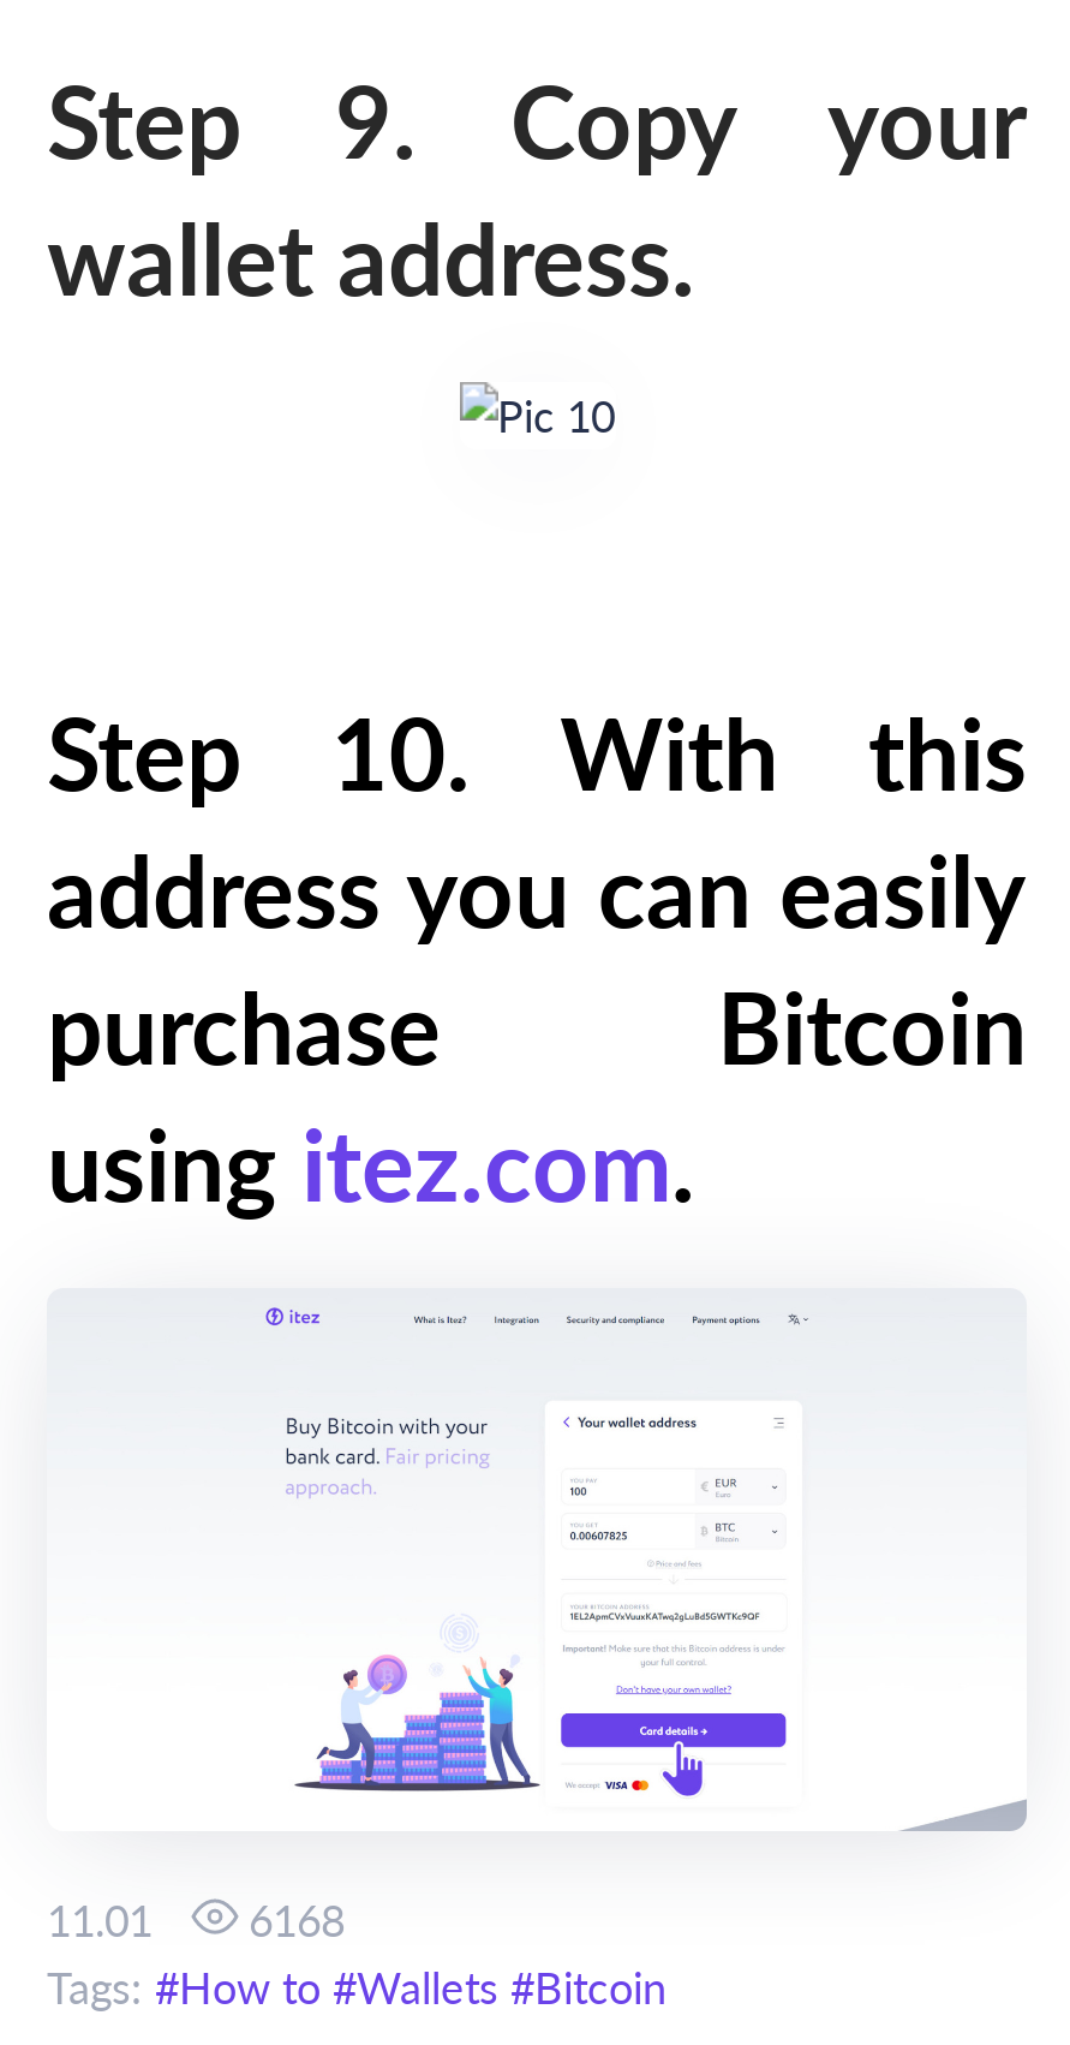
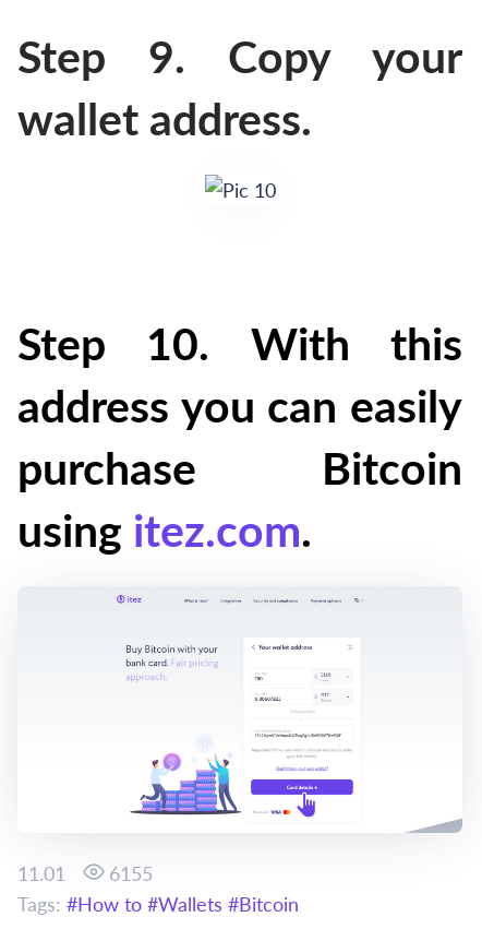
- 11.01 6168
+ 11.01 6155
